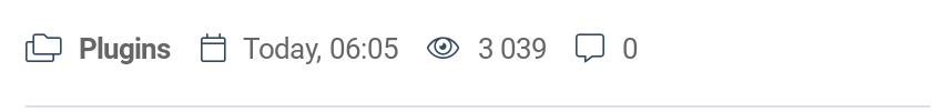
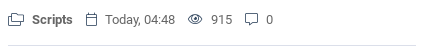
- Plugins
- Today, 06:05
- 3 039
+ Scripts
+ Today, 04:48
+ 915
